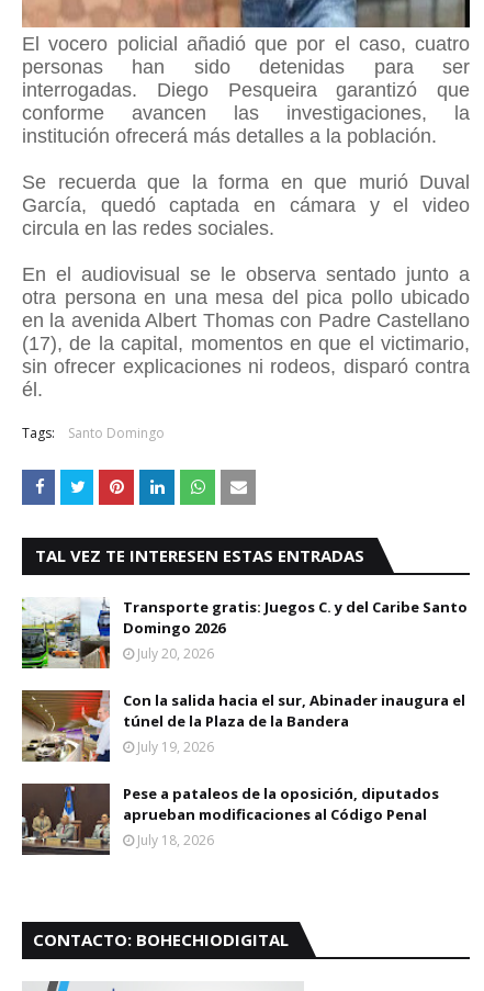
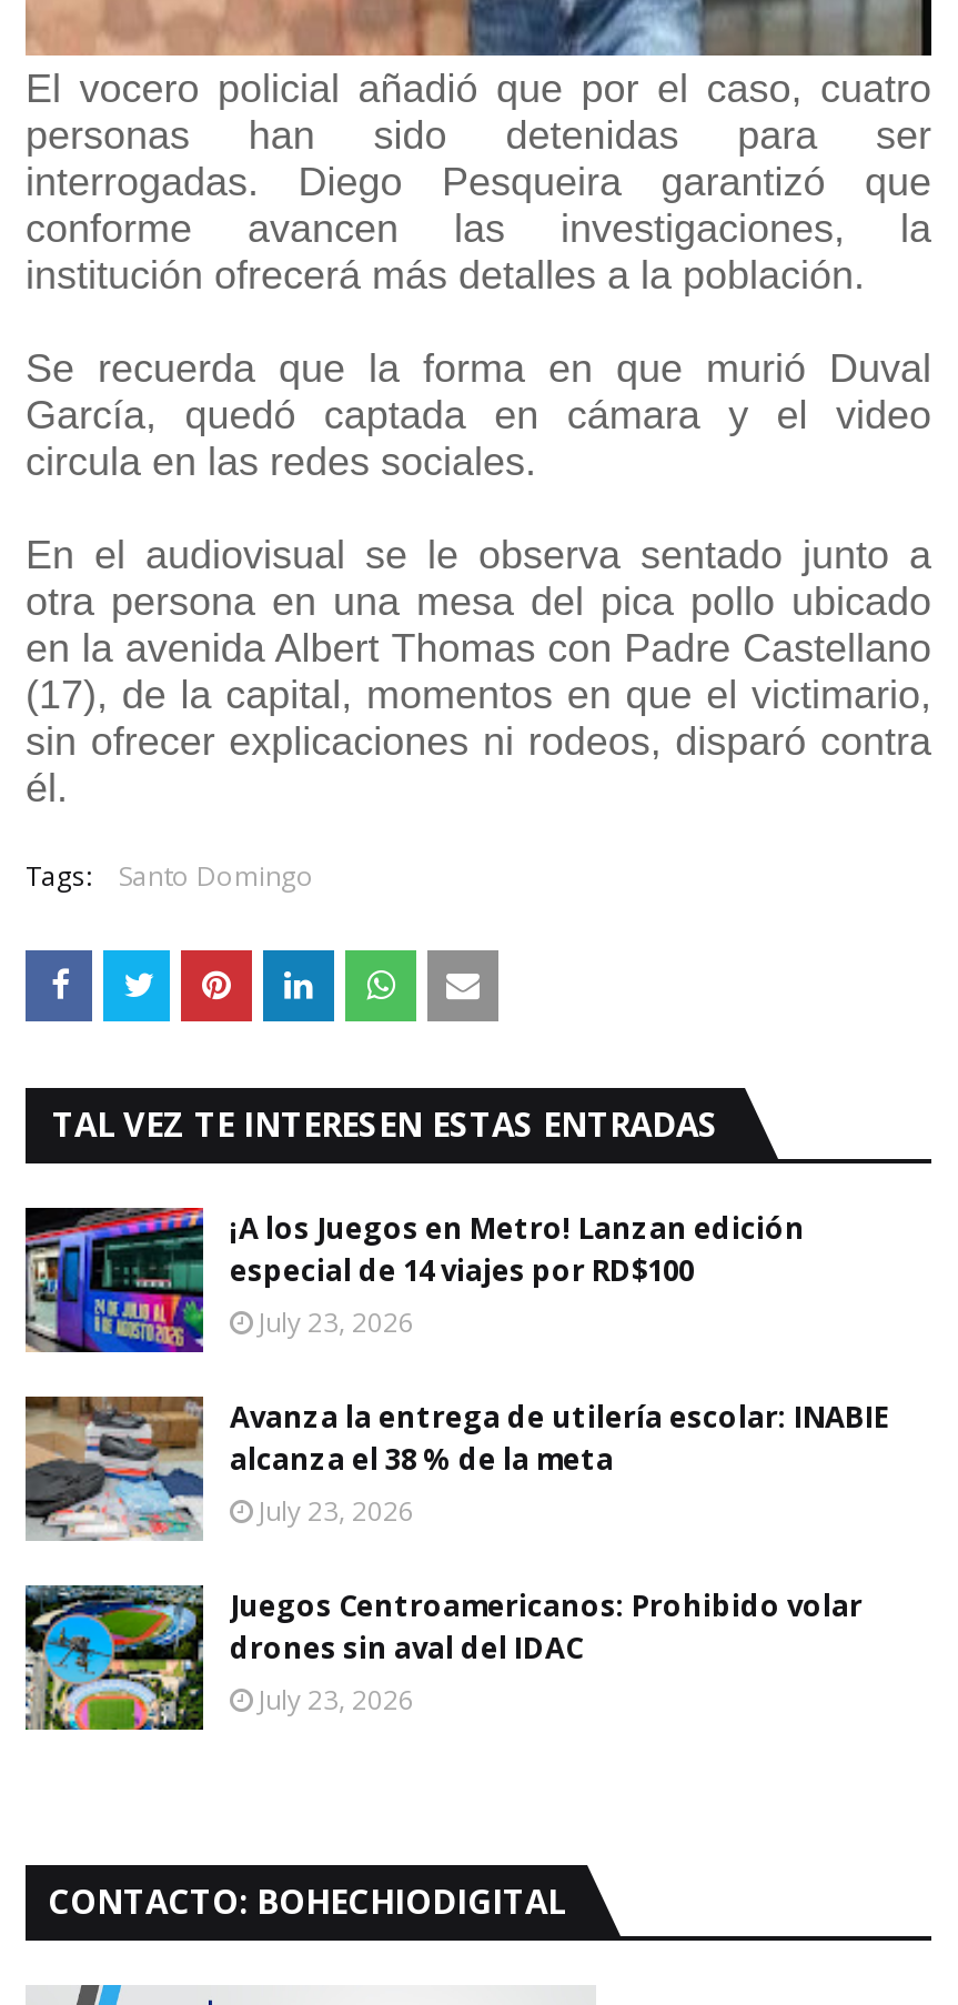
- [image]
- Transporte gratis: Juegos C. y del Caribe Santo
- Domingo 2026
- July 20, 2026
+ [image]
+ ¡A los Juegos en Metro! Lanzan edición
+ especial de 14 viajes por RD$100
+ July 23, 2026

- [image]
- Con la salida hacia el sur, Abinader inaugura el
- túnel de la Plaza de la Bandera
- July 19, 2026
+ [image]
+ Avanza la entrega de utilería escolar: INABIE
+ alcanza el 38 % de la meta
+ July 23, 2026

- [image]
- Pese a pataleos de la oposición, diputados
- aprueban modificaciones al Código Penal
- July 18, 2026
+ [image]
+ Juegos Centroamericanos: Prohibido volar
+ drones sin aval del IDAC
+ July 23, 2026
